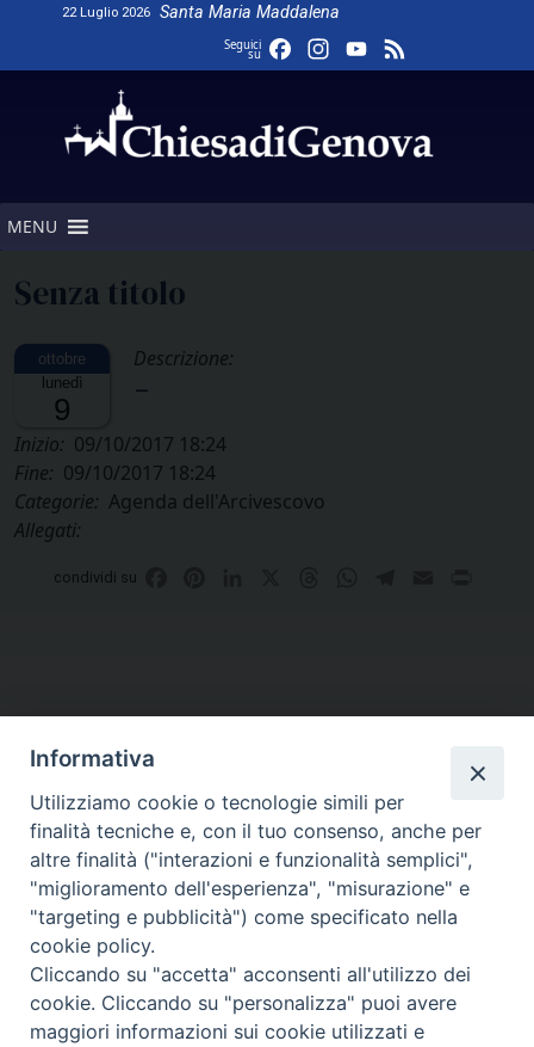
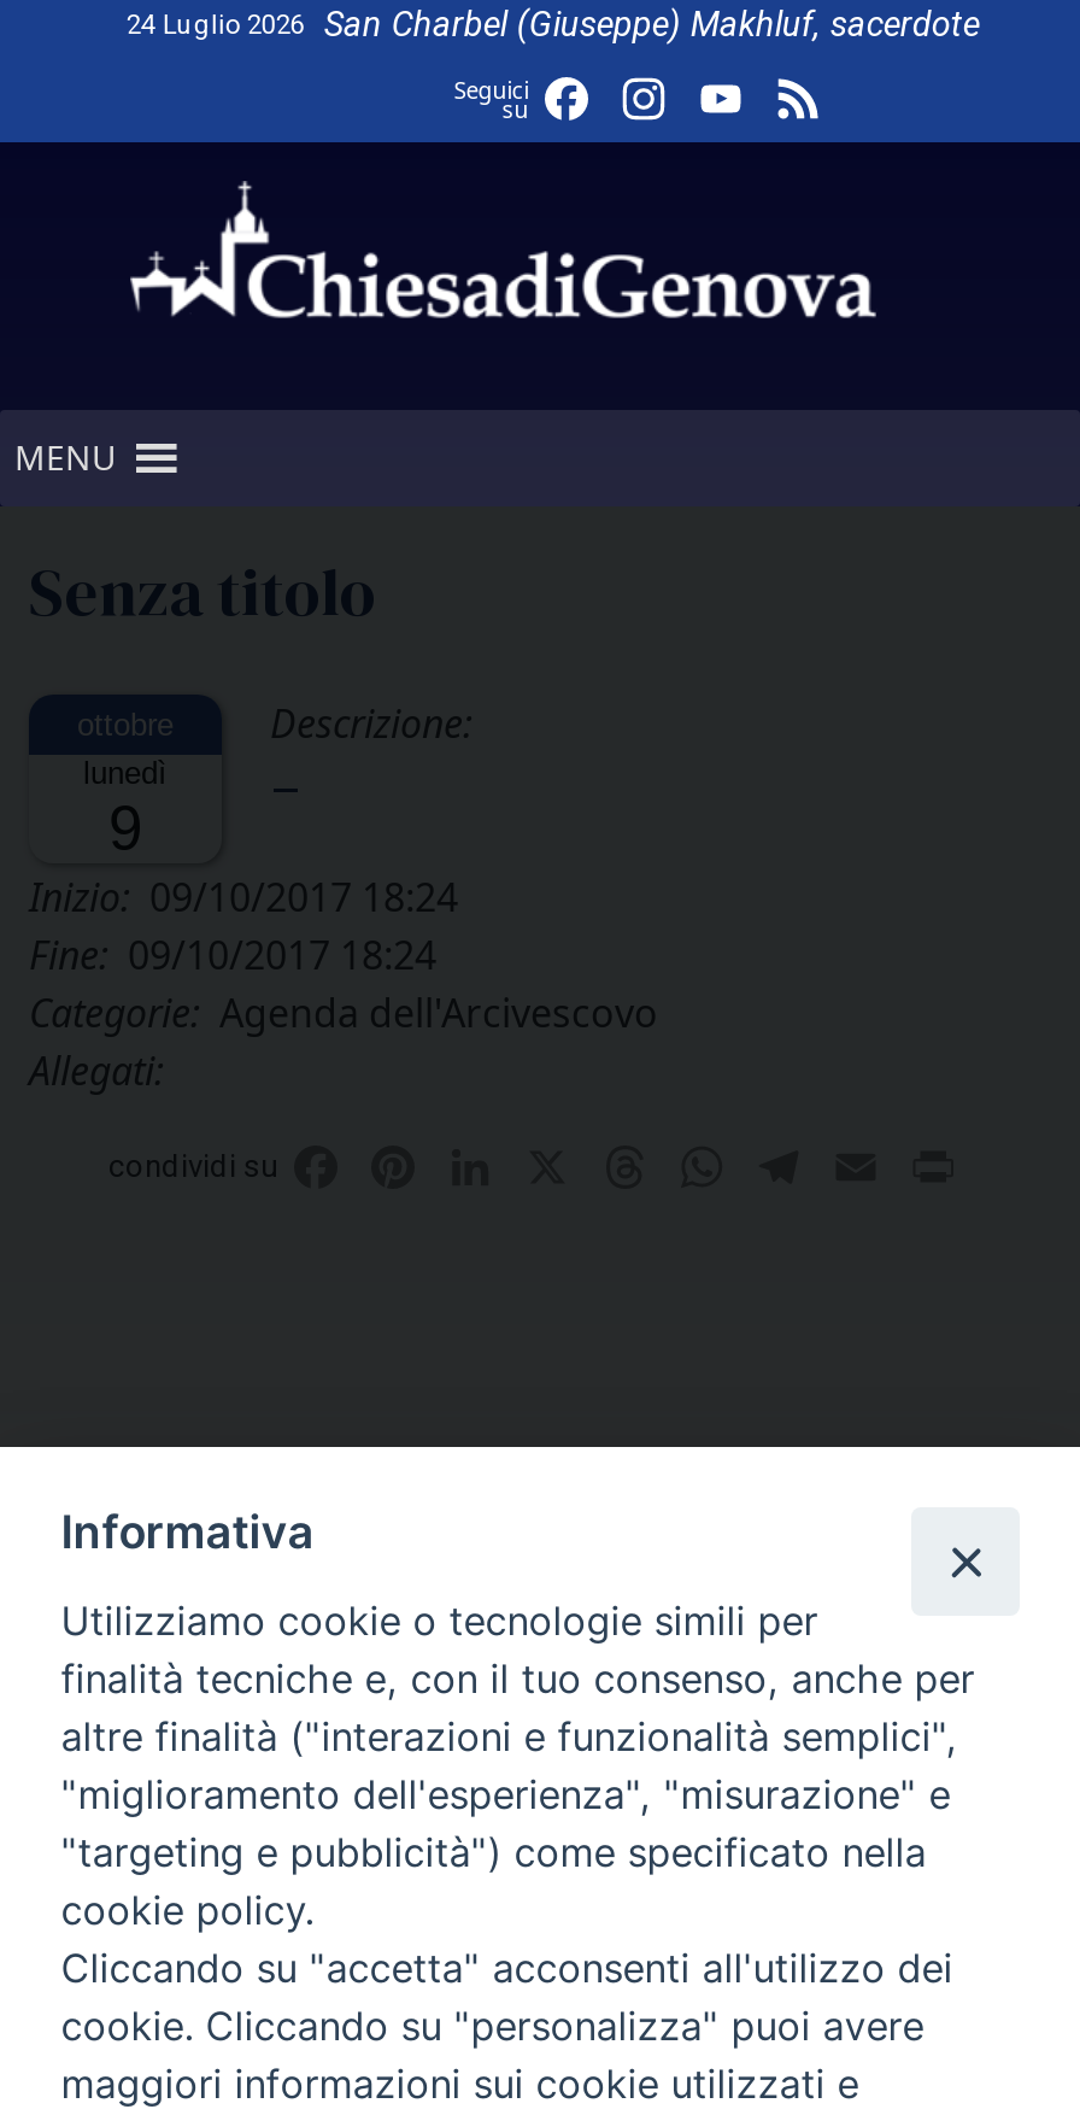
- 22 Luglio 2026
- Santa Maria Maddalena
+ 24 Luglio 2026
+ San Charbel (Giuseppe) Makhluf, sacerdote
